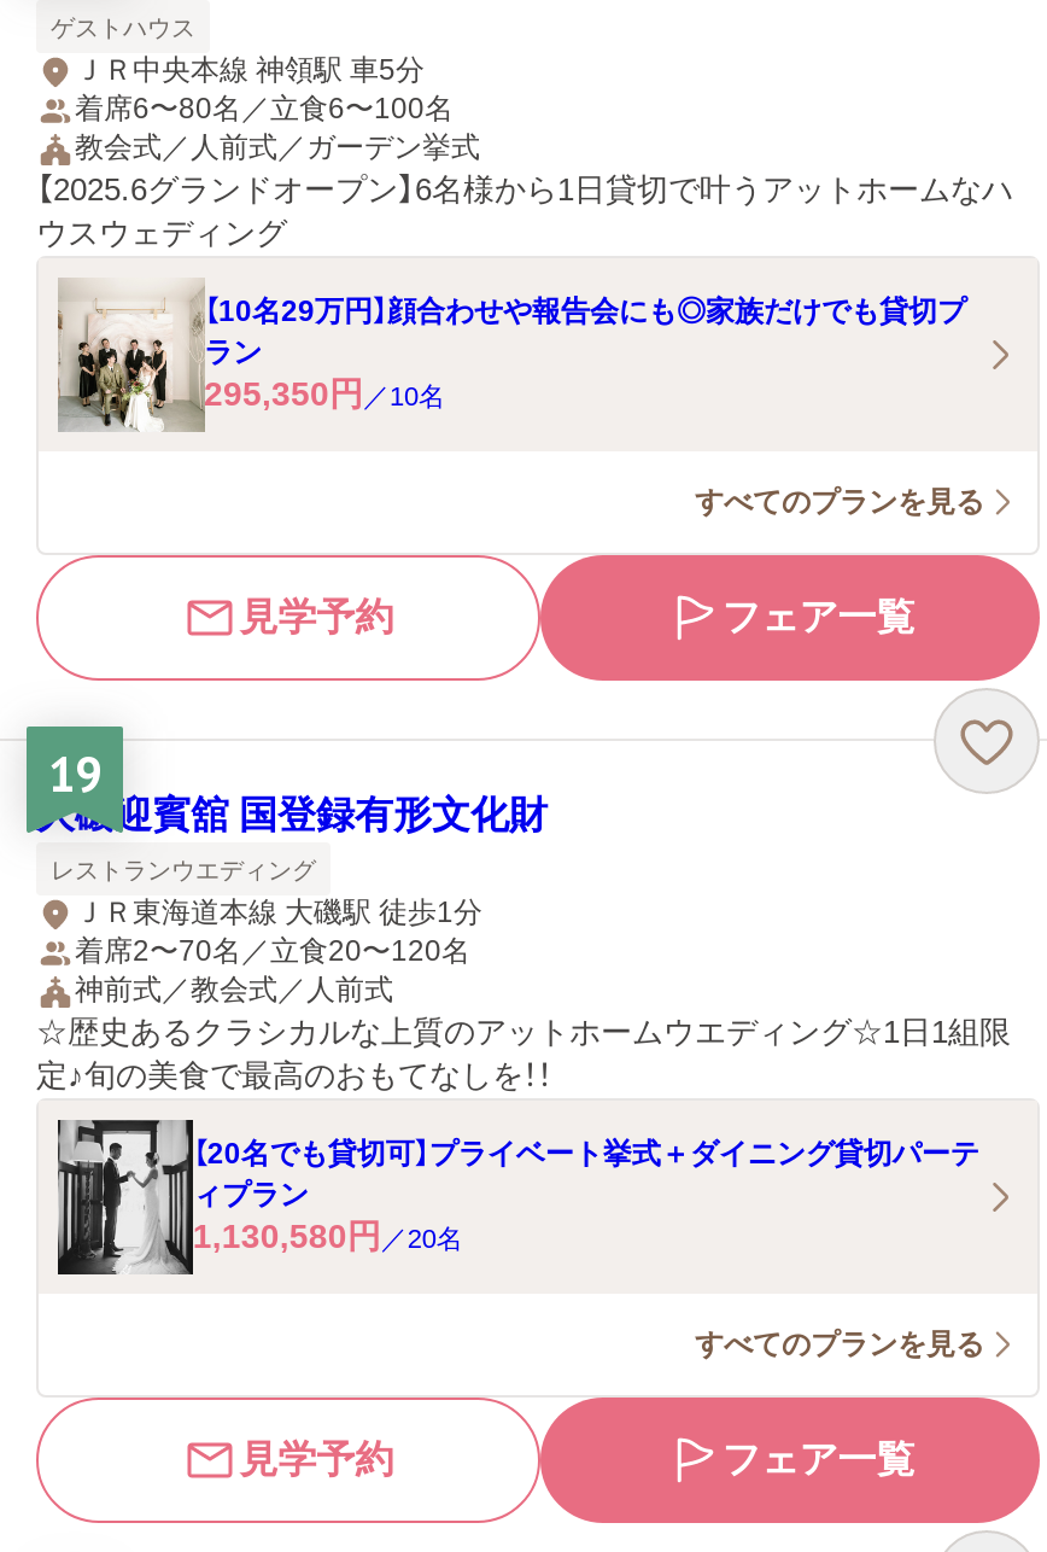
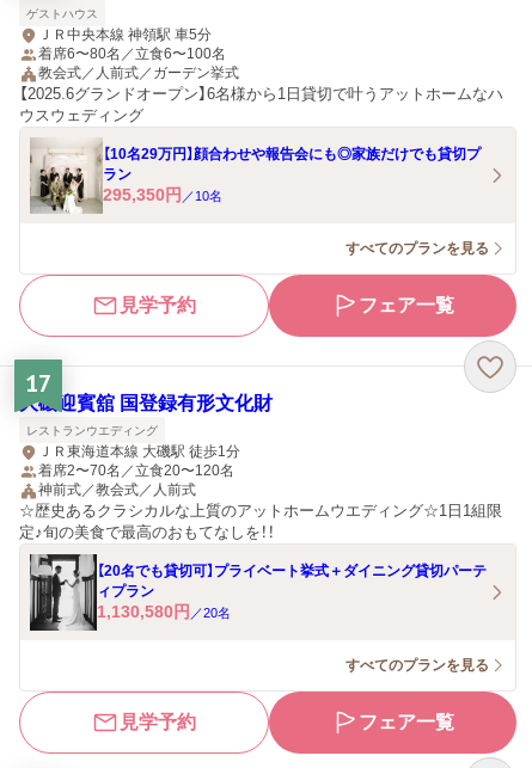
- 19
+ 17
